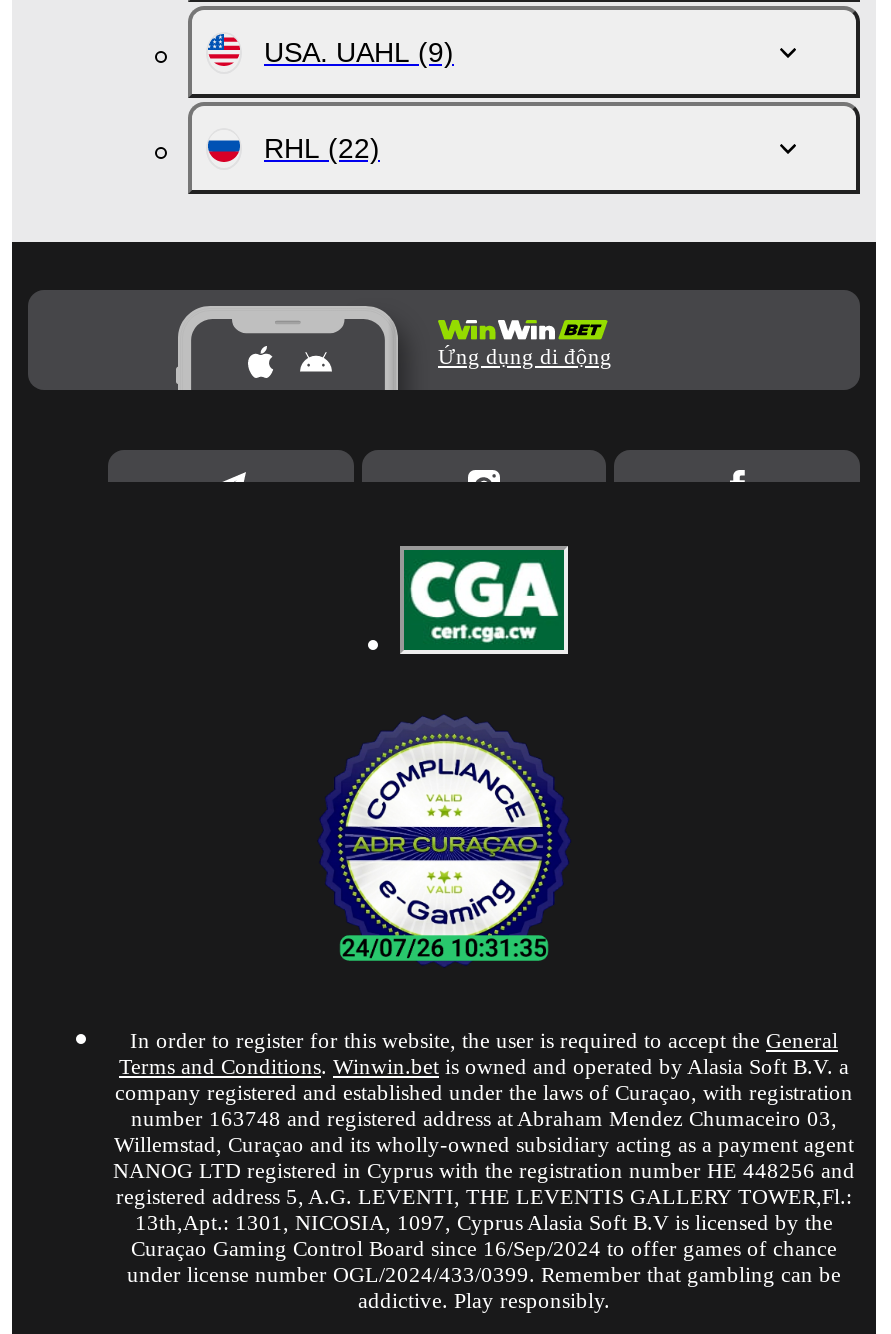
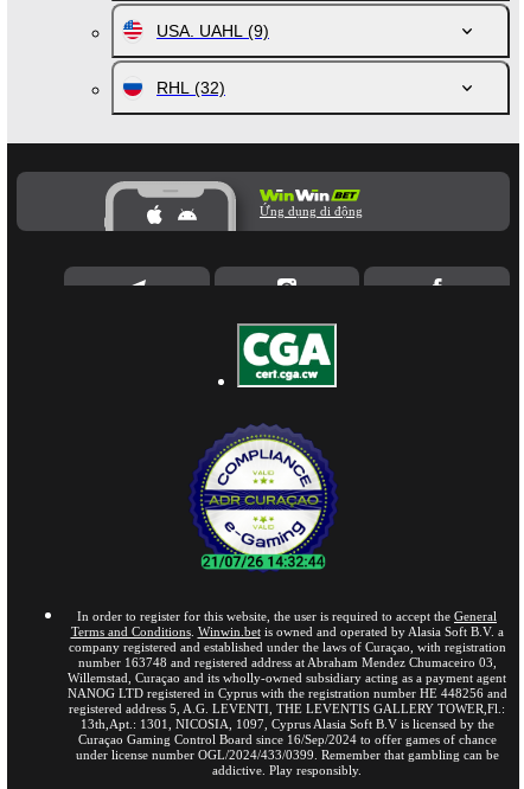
- RHL (22)
+ RHL (32)
